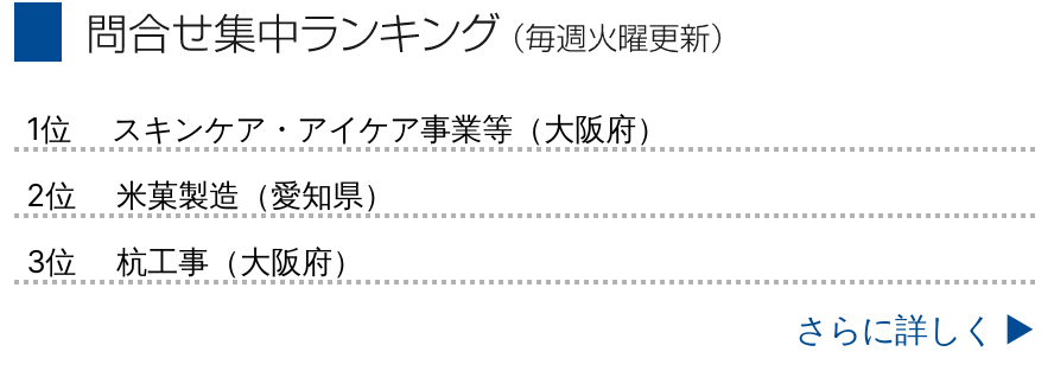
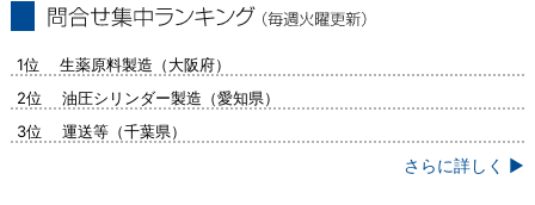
- 1位 スキンケア・アイケア事業等（大阪府）
+ 1位 生薬原料製造（大阪府）

- 2位 米菓製造（愛知県）
+ 2位 油圧シリンダー製造（愛知県）

- 3位 杭工事（大阪府）
+ 3位 運送等（千葉県）
